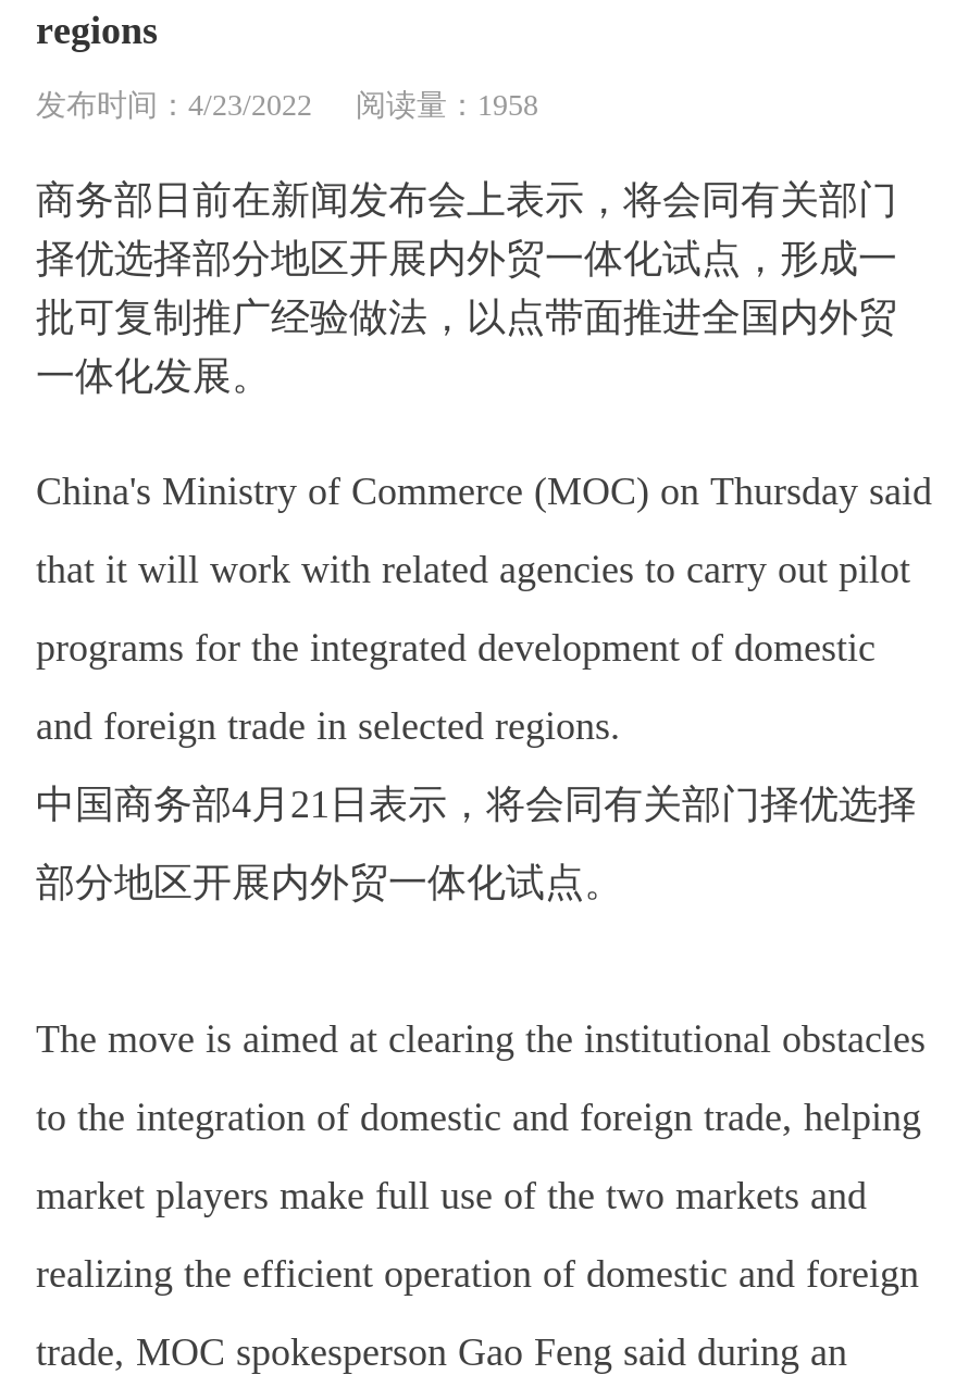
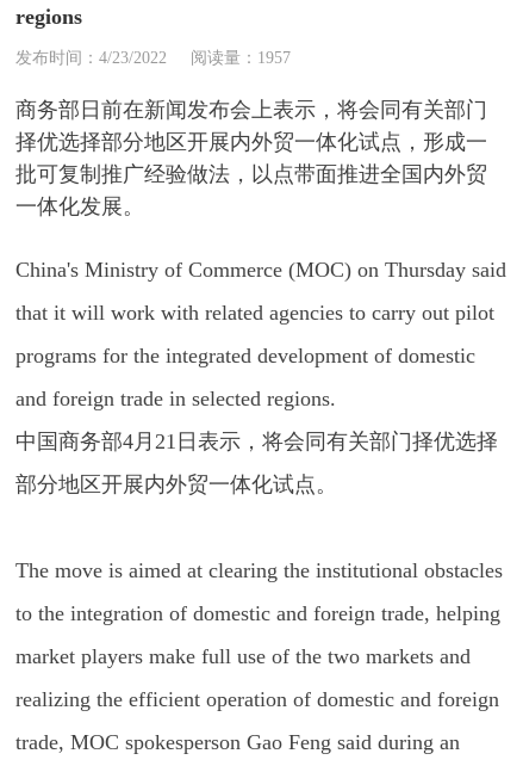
- 发布时间：4/23/2022 阅读量：1958
+ 发布时间：4/23/2022 阅读量：1957
